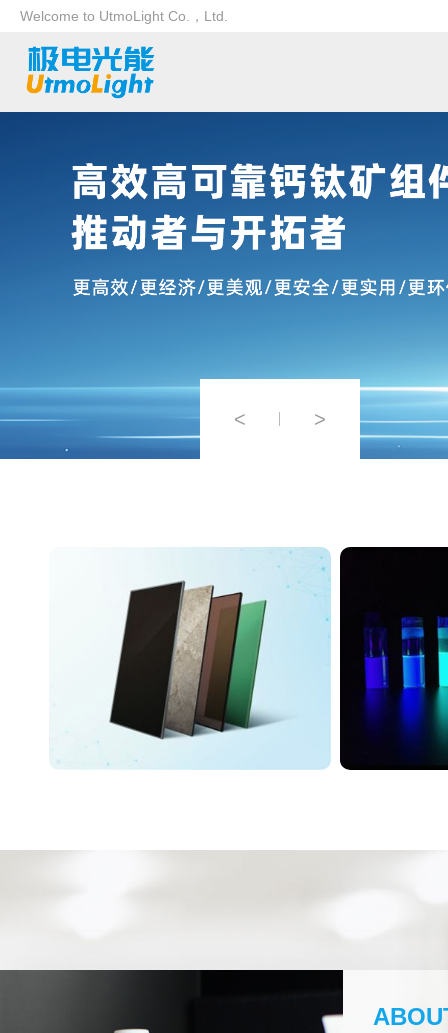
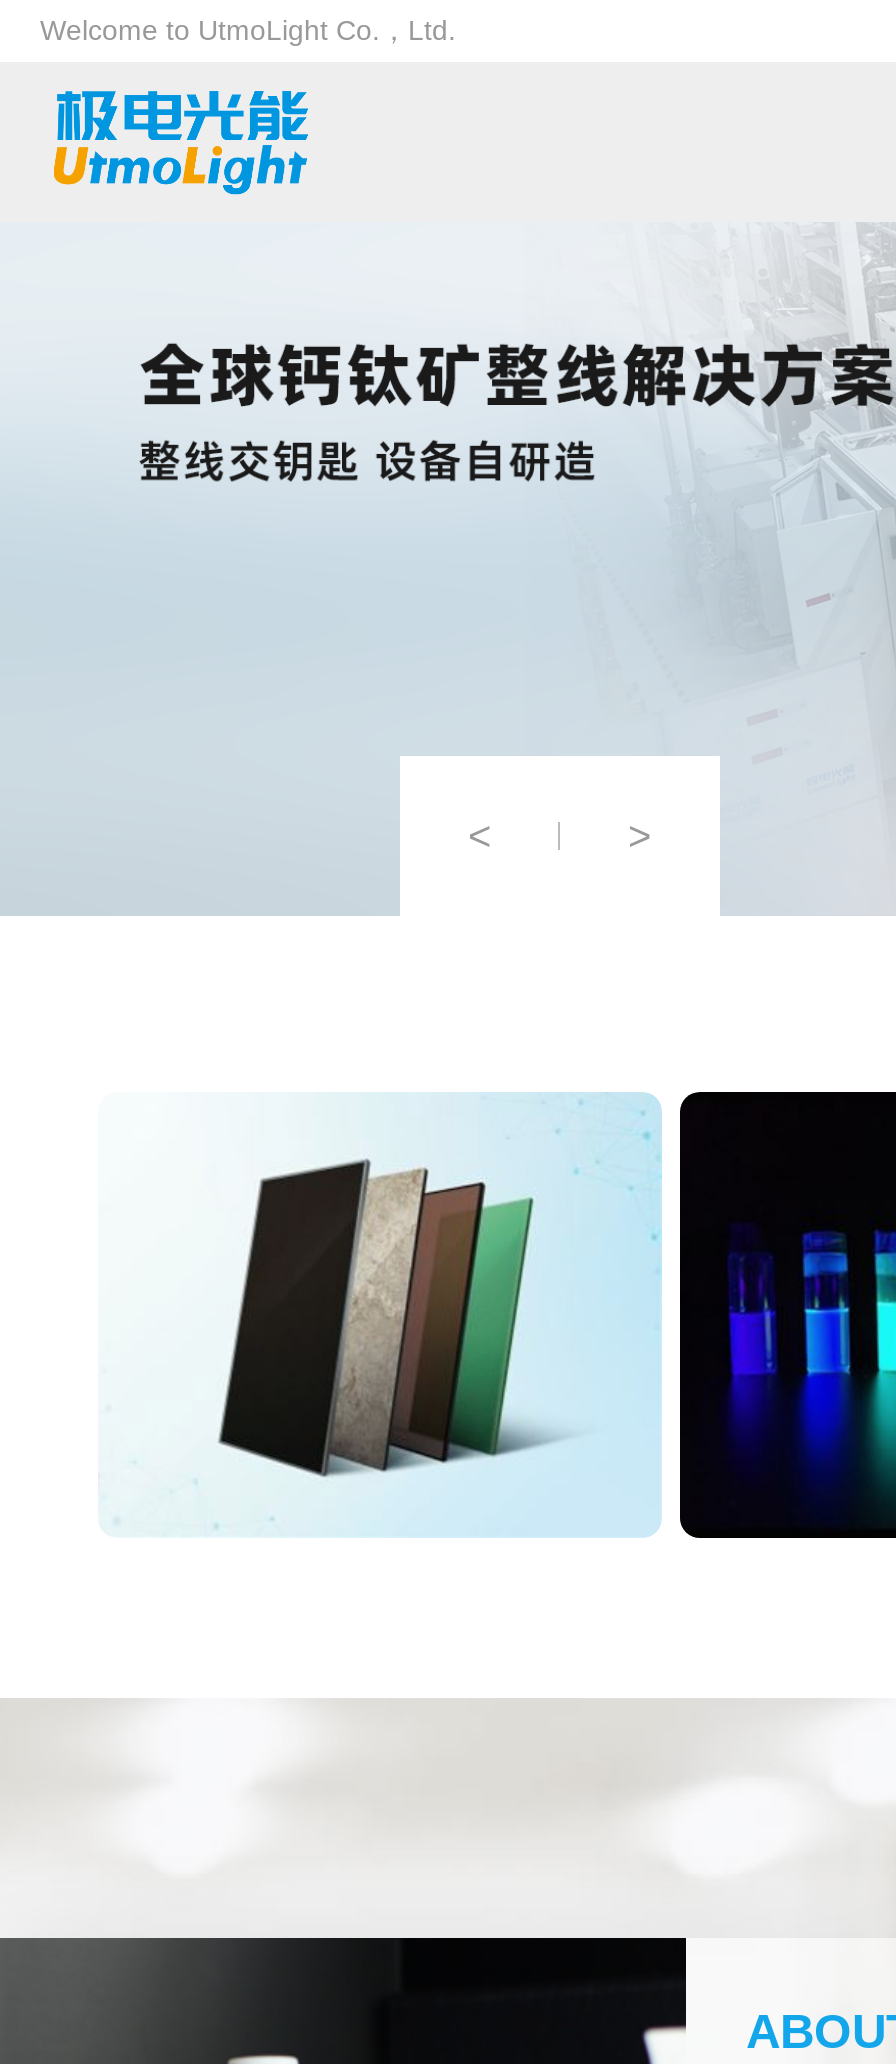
- [image]
+ [image]
